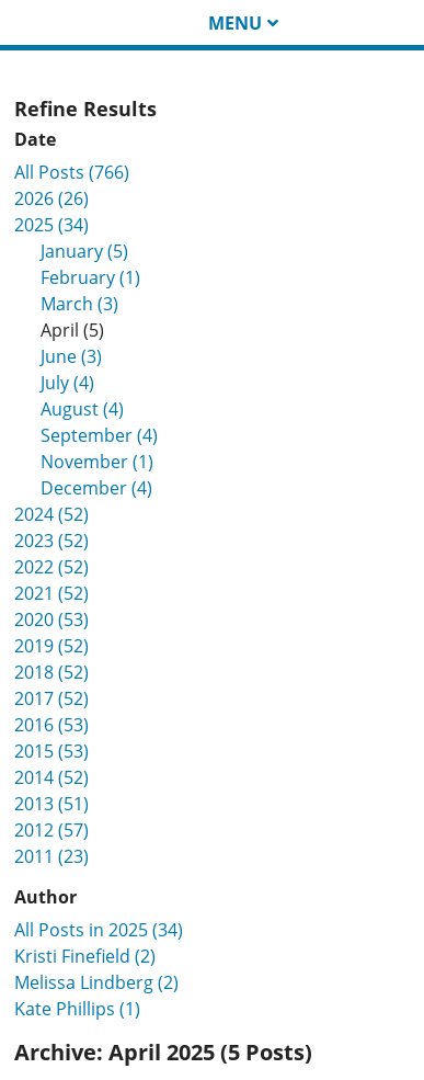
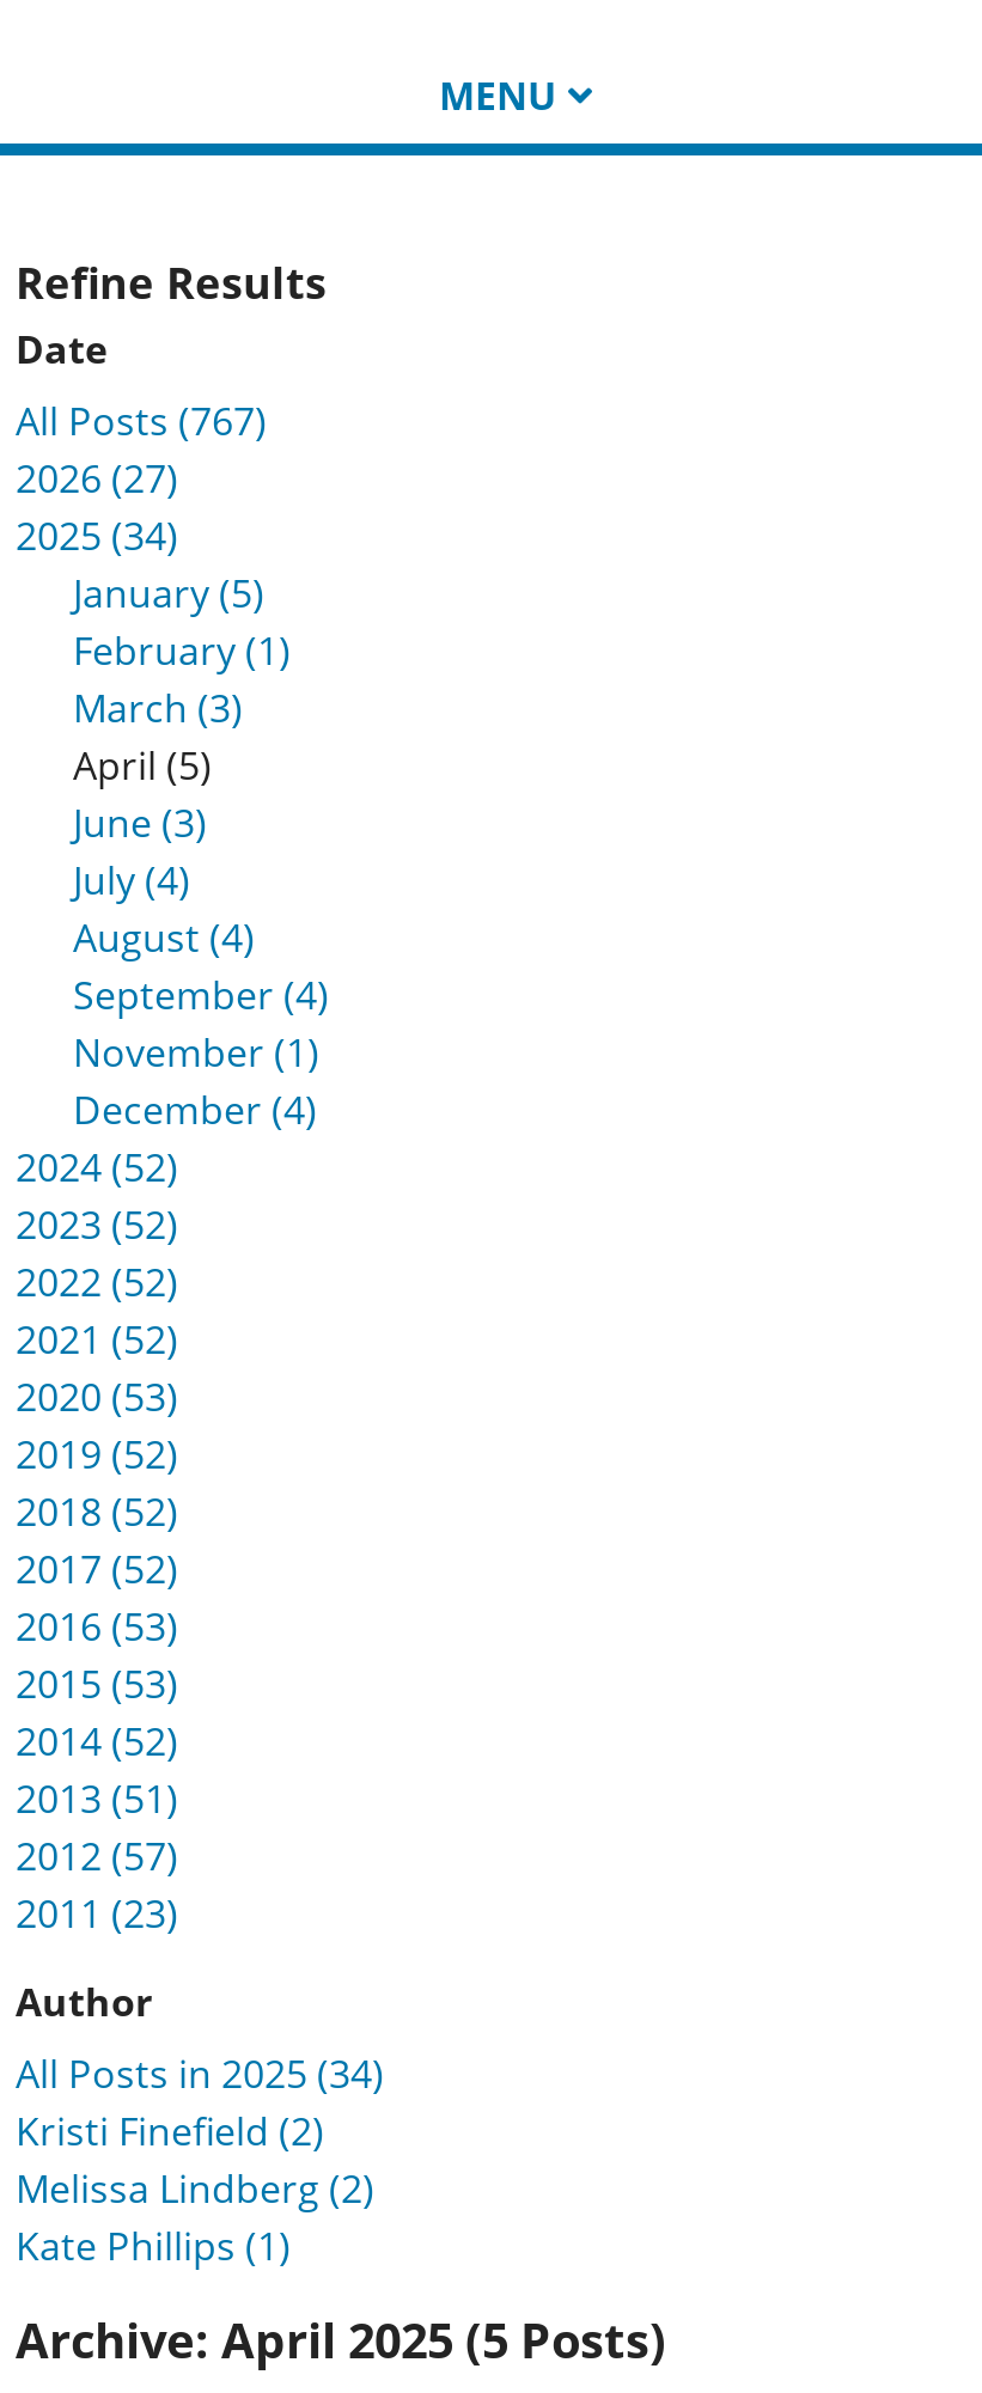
- All Posts (766)
+ All Posts (767)

- 2026 (26)
+ 2026 (27)
